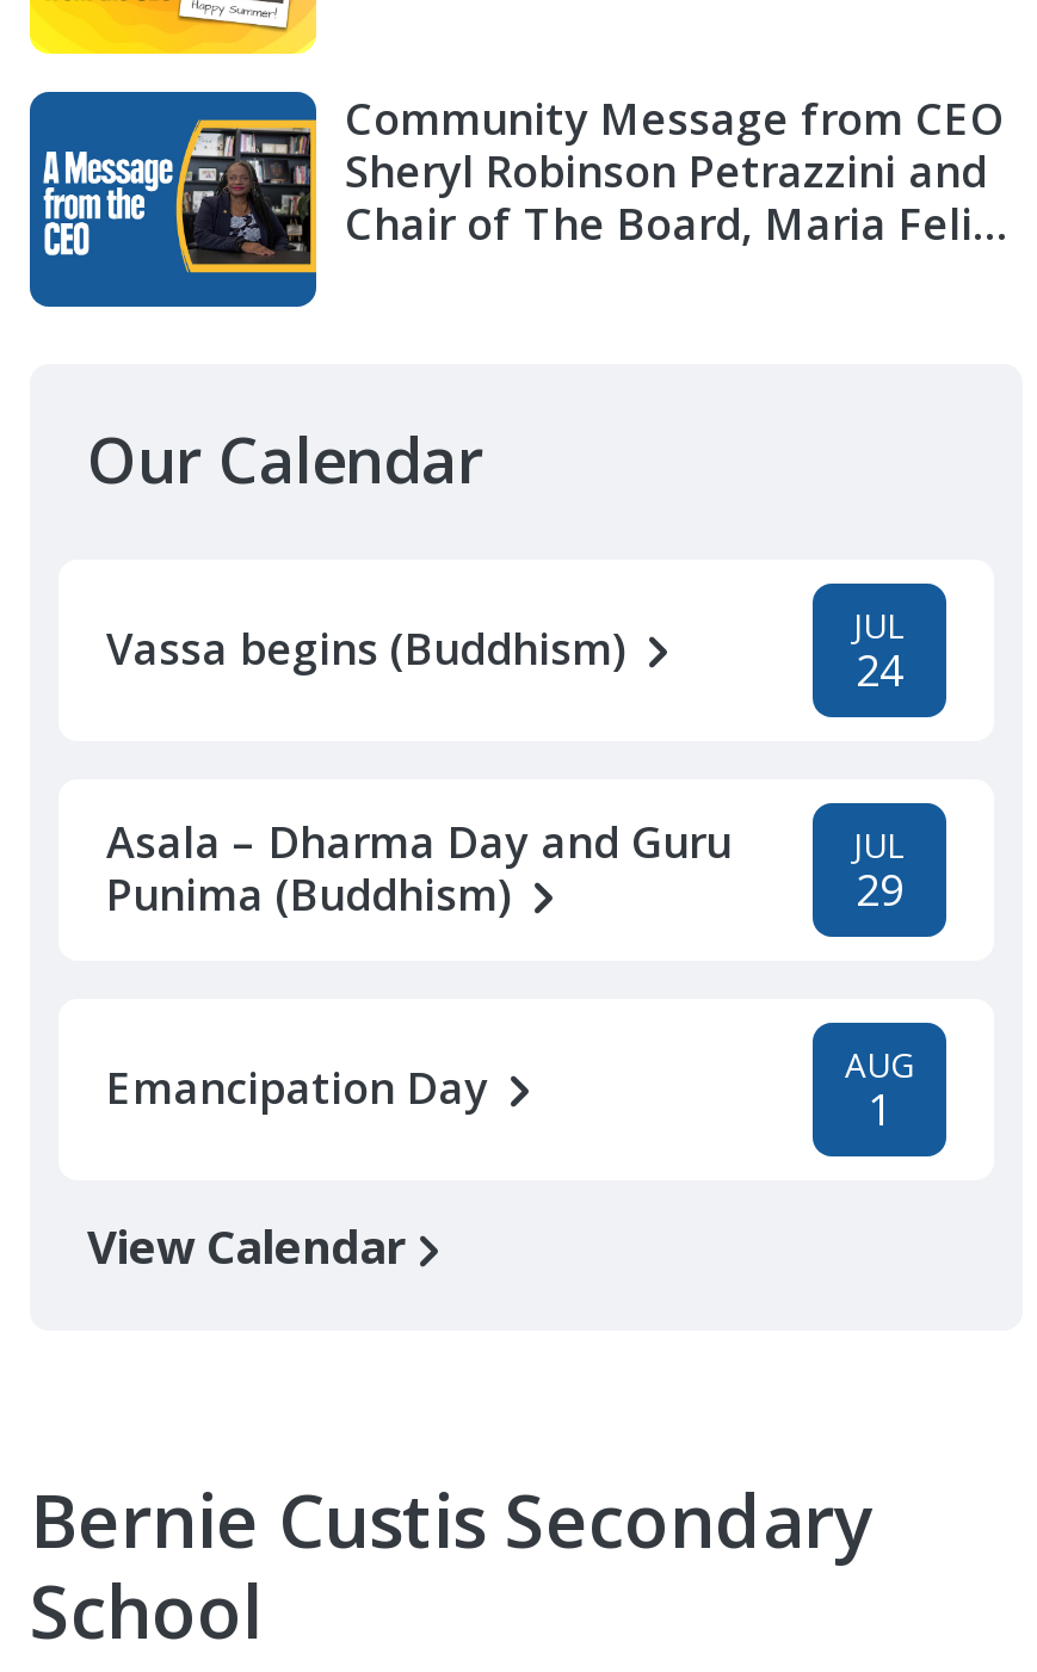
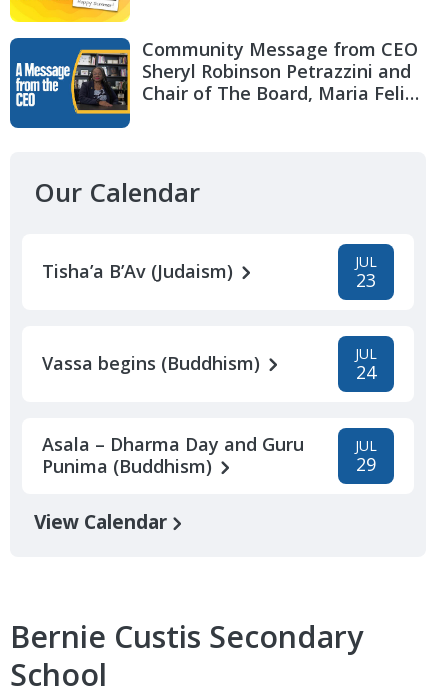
+ Tisha’a B’Av (Judaism)
+ JUL
+ 23

moved down: Vassa begins (Buddhism) | JUL | 24 | Asala – Dharma Day and Guru | Punima (Buddhism) | JUL | 29

- Emancipation Day
- AUG
- 1
